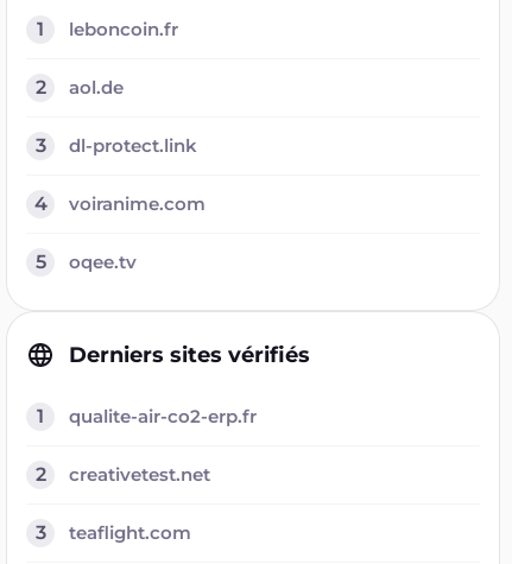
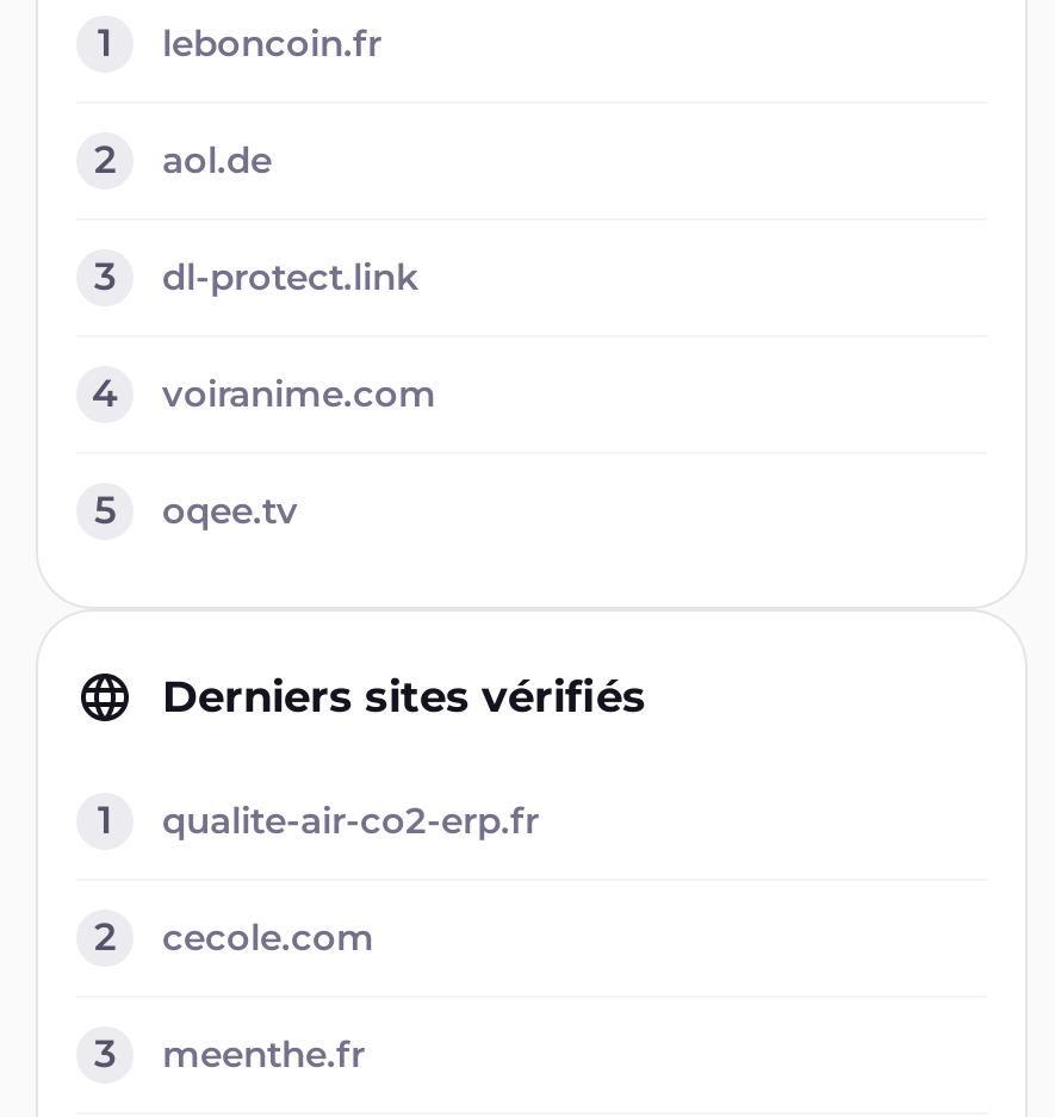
- creativetest.net
+ cecole.com

- teaflight.com
+ meenthe.fr
